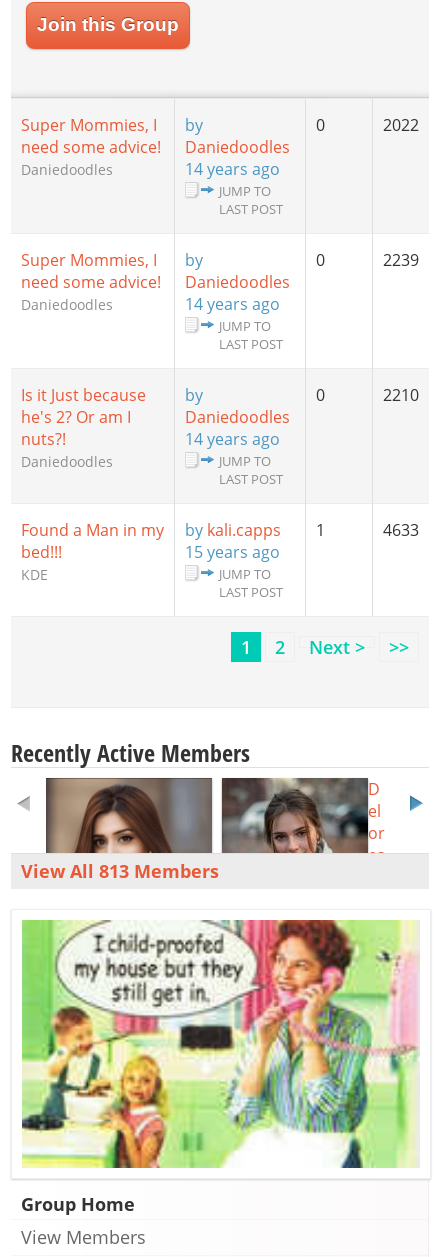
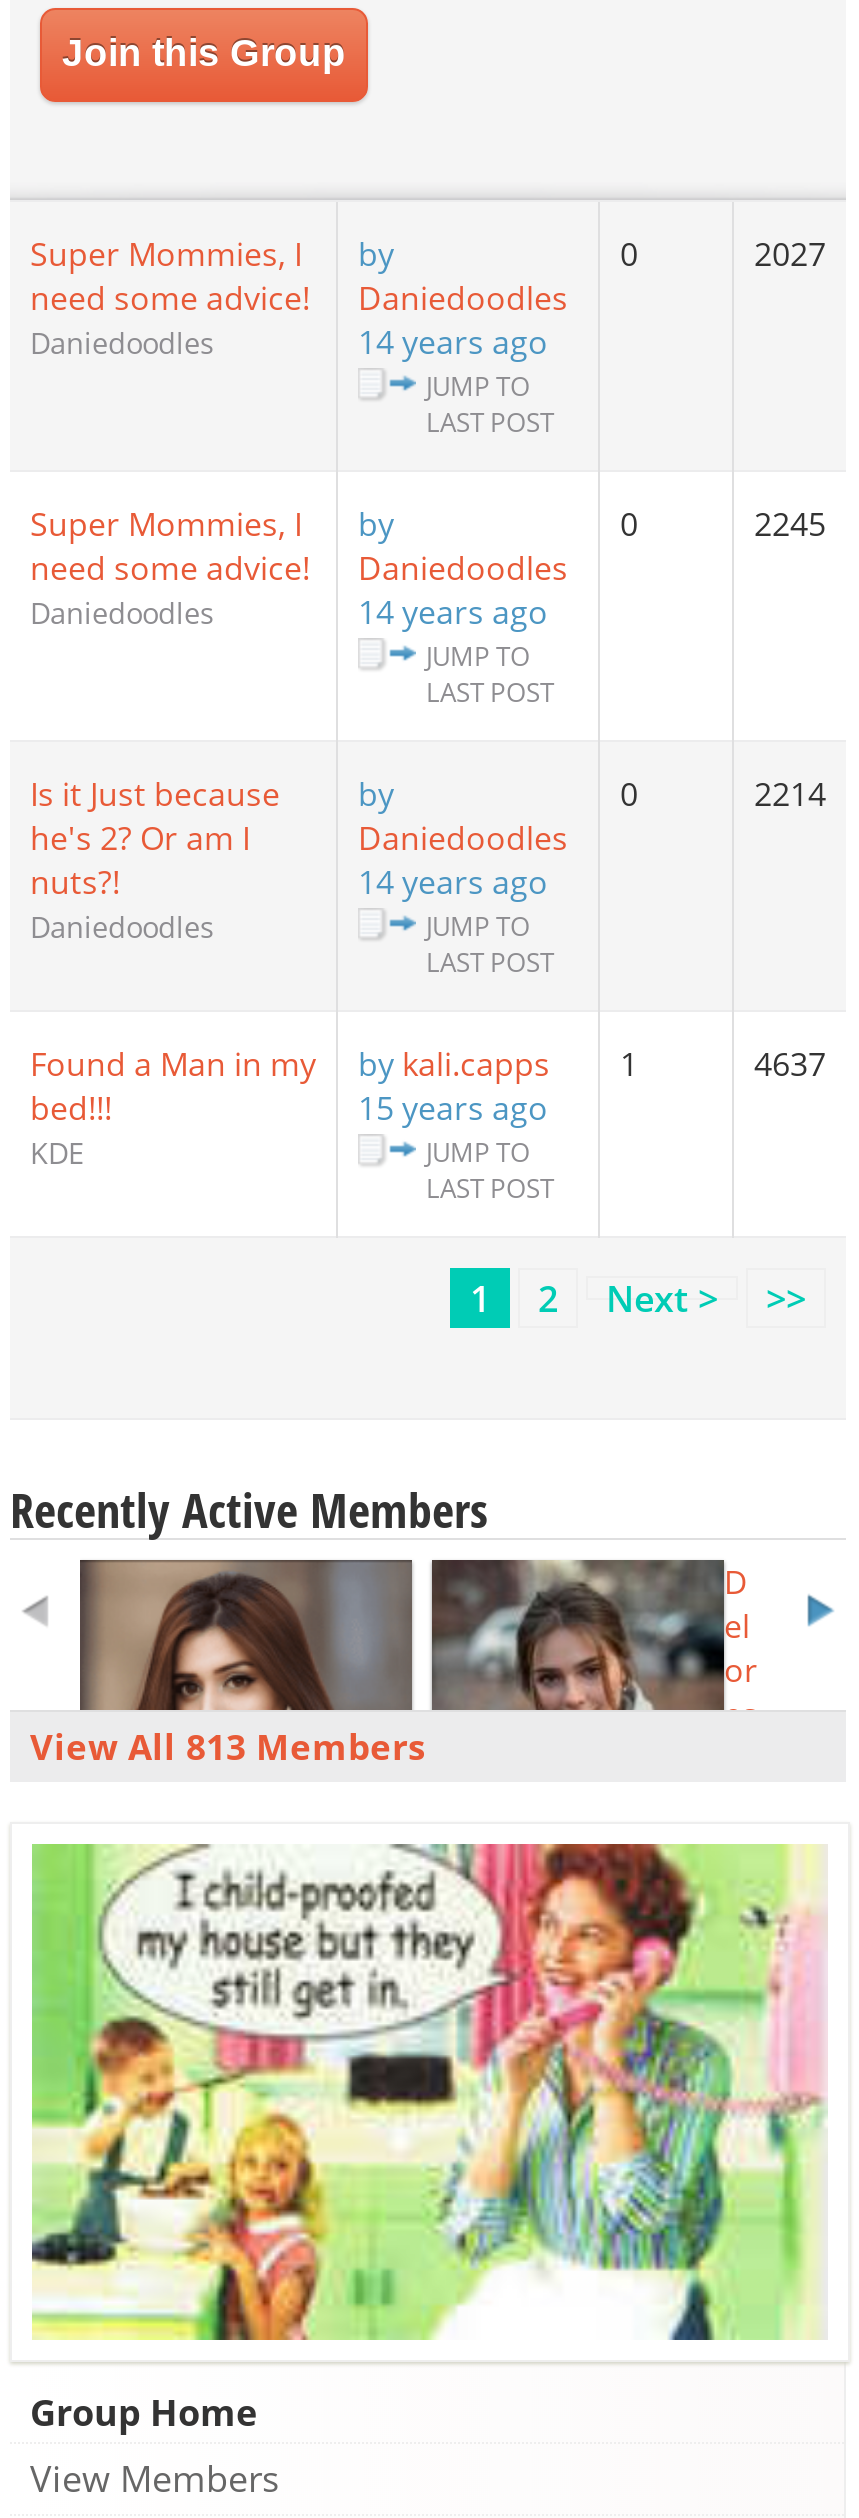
- 2022
+ 2027

- 2239
+ 2245

- 2210
+ 2214

- 4633
+ 4637
